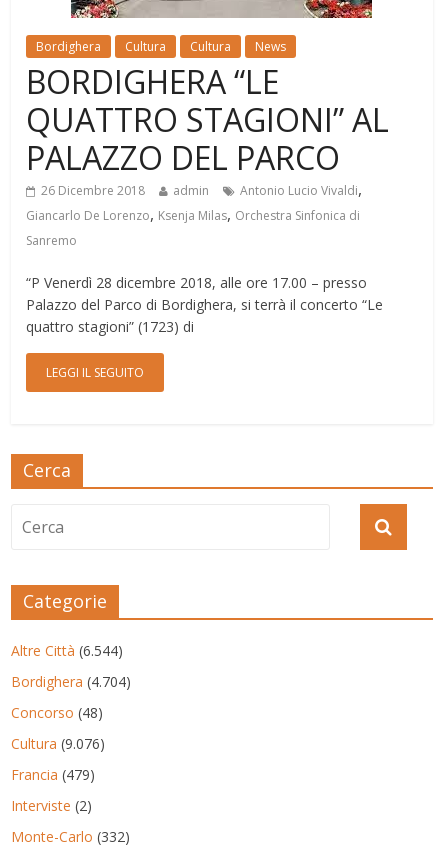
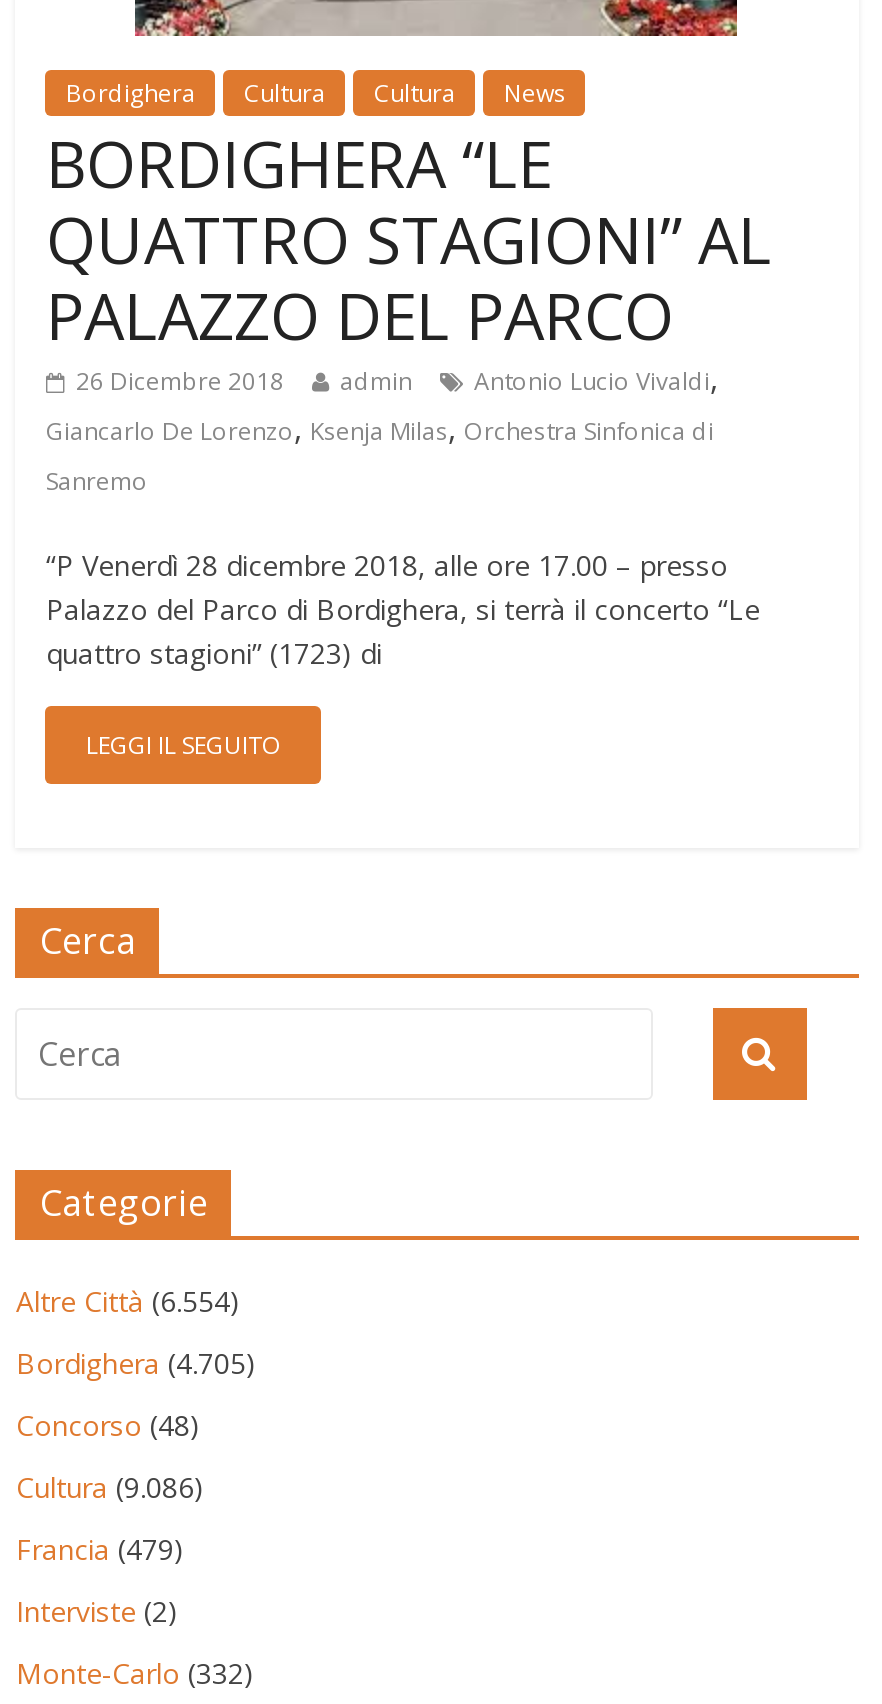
- Altre Città (6.544)
+ Altre Città (6.554)

- Bordighera (4.704)
+ Bordighera (4.705)

- Cultura (9.076)
+ Cultura (9.086)
